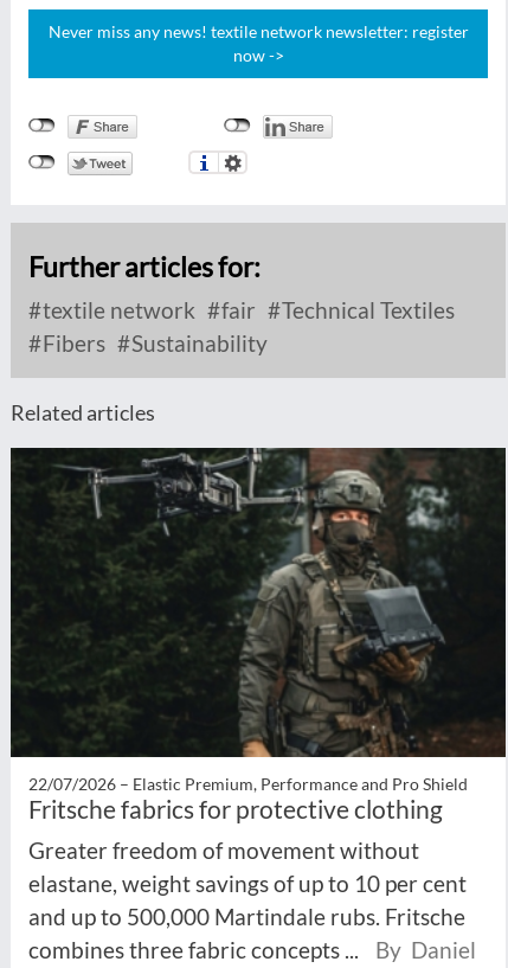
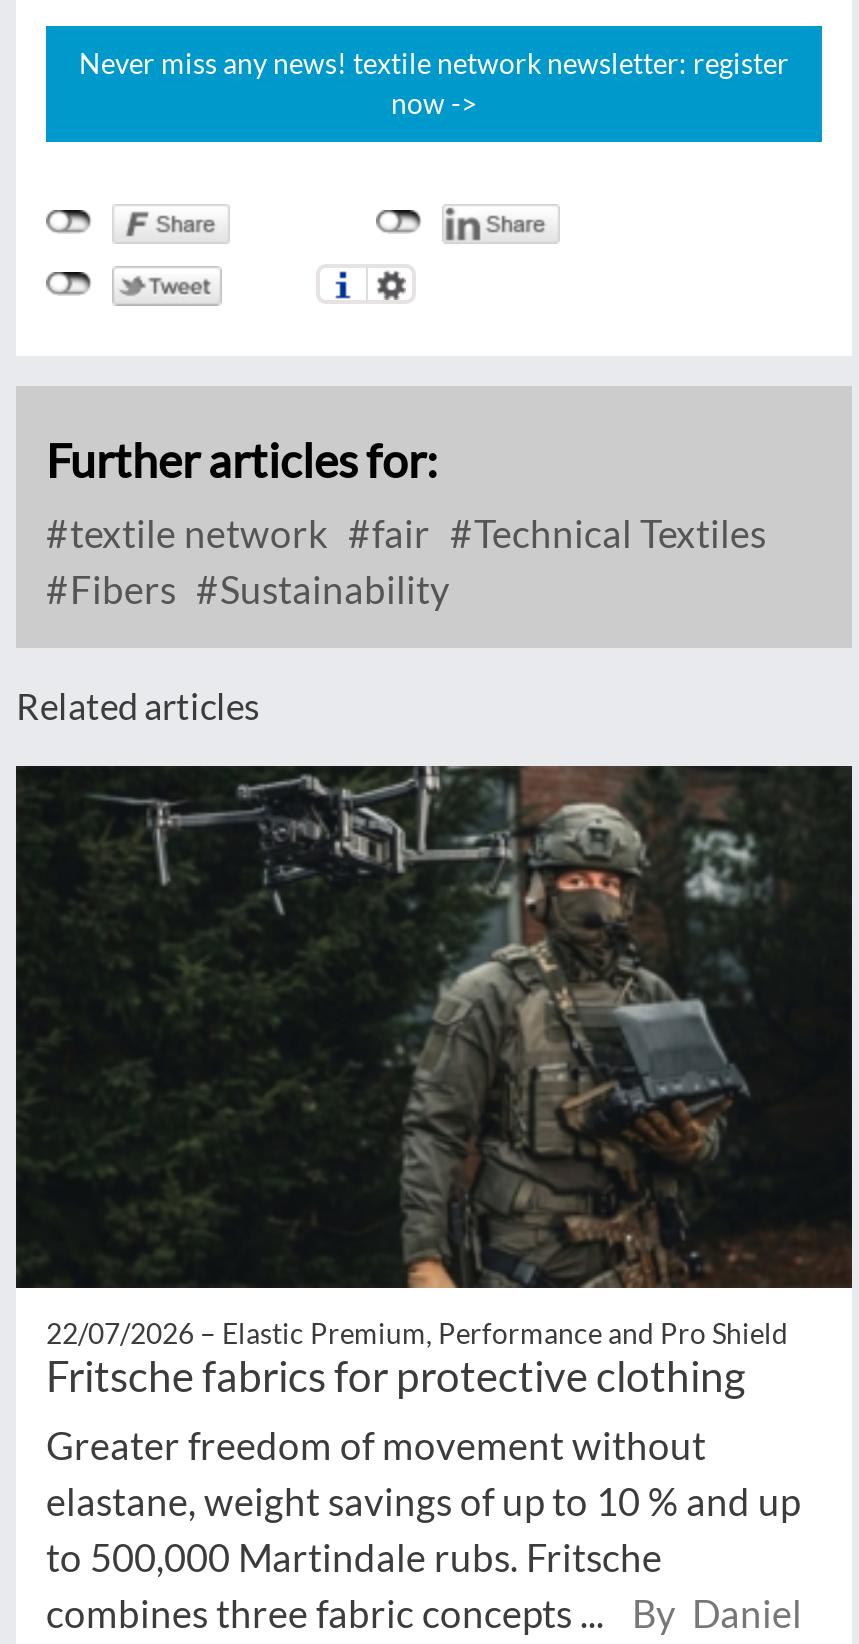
- elastane, weight savings of up to 10 per cent
- and up to 500,000 Martindale rubs. Fritsche
+ elastane, weight savings of up to 10 % and up
+ to 500,000 Martindale rubs. Fritsche
